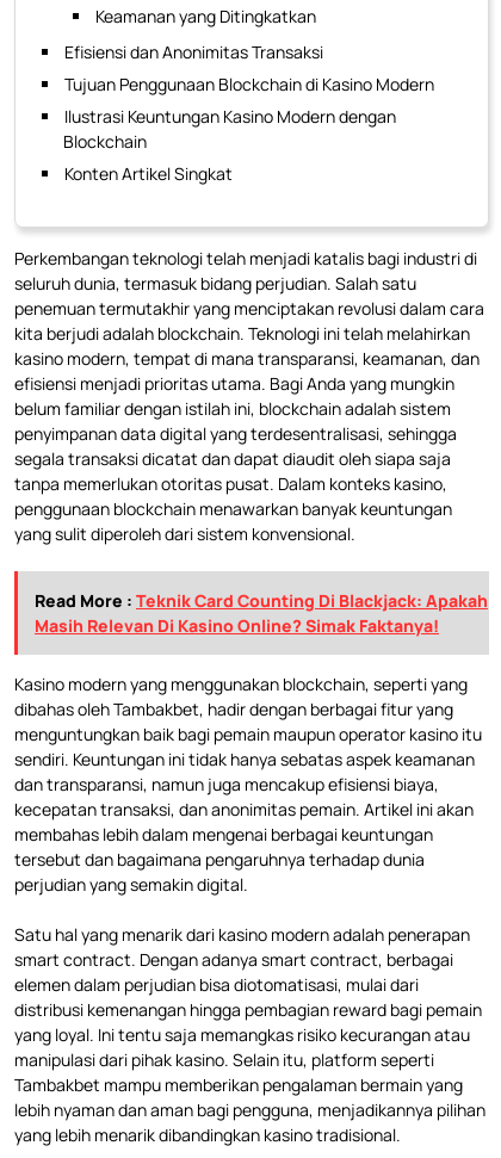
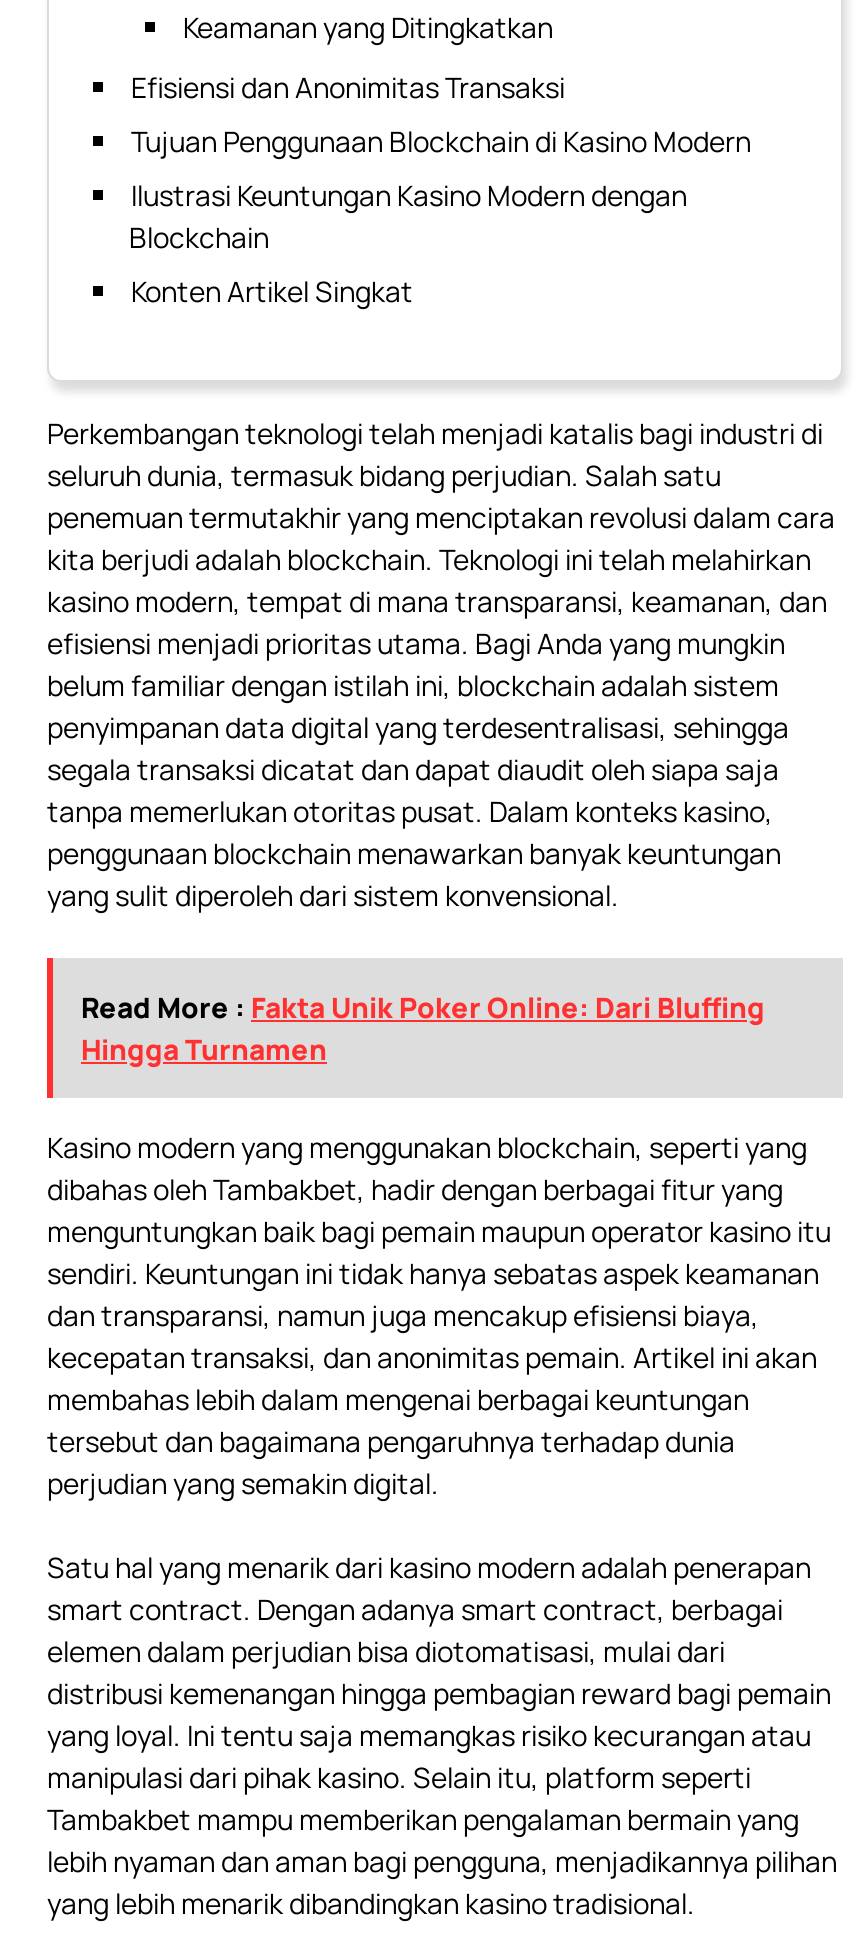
- Read More : Teknik Card Counting Di Blackjack: Apakah
- Masih Relevan Di Kasino Online? Simak Faktanya!
+ Read More : Fakta Unik Poker Online: Dari Bluffing
+ Hingga Turnamen
